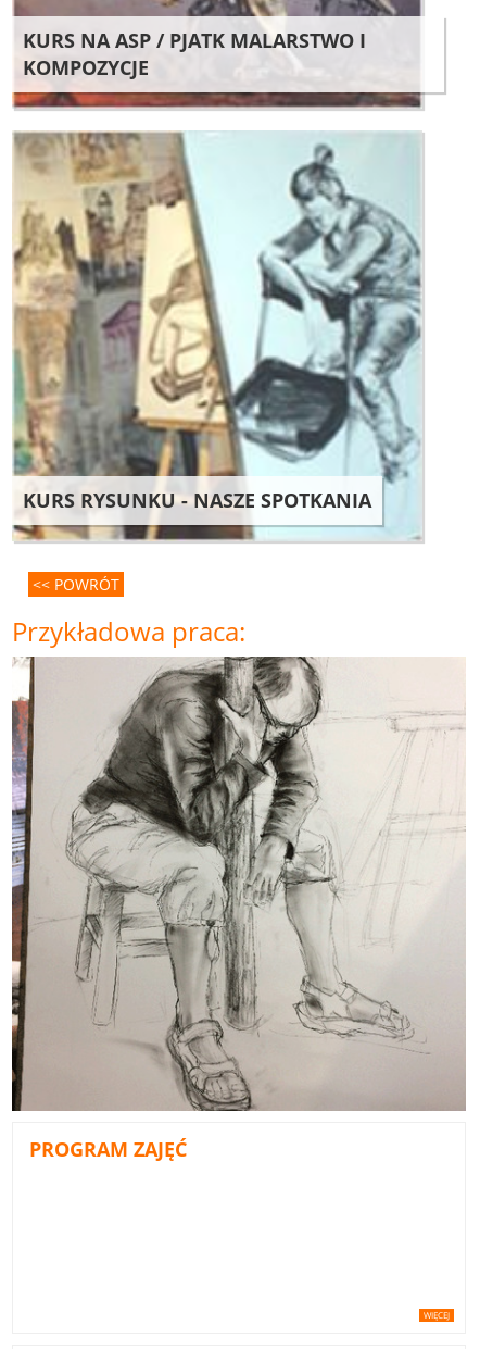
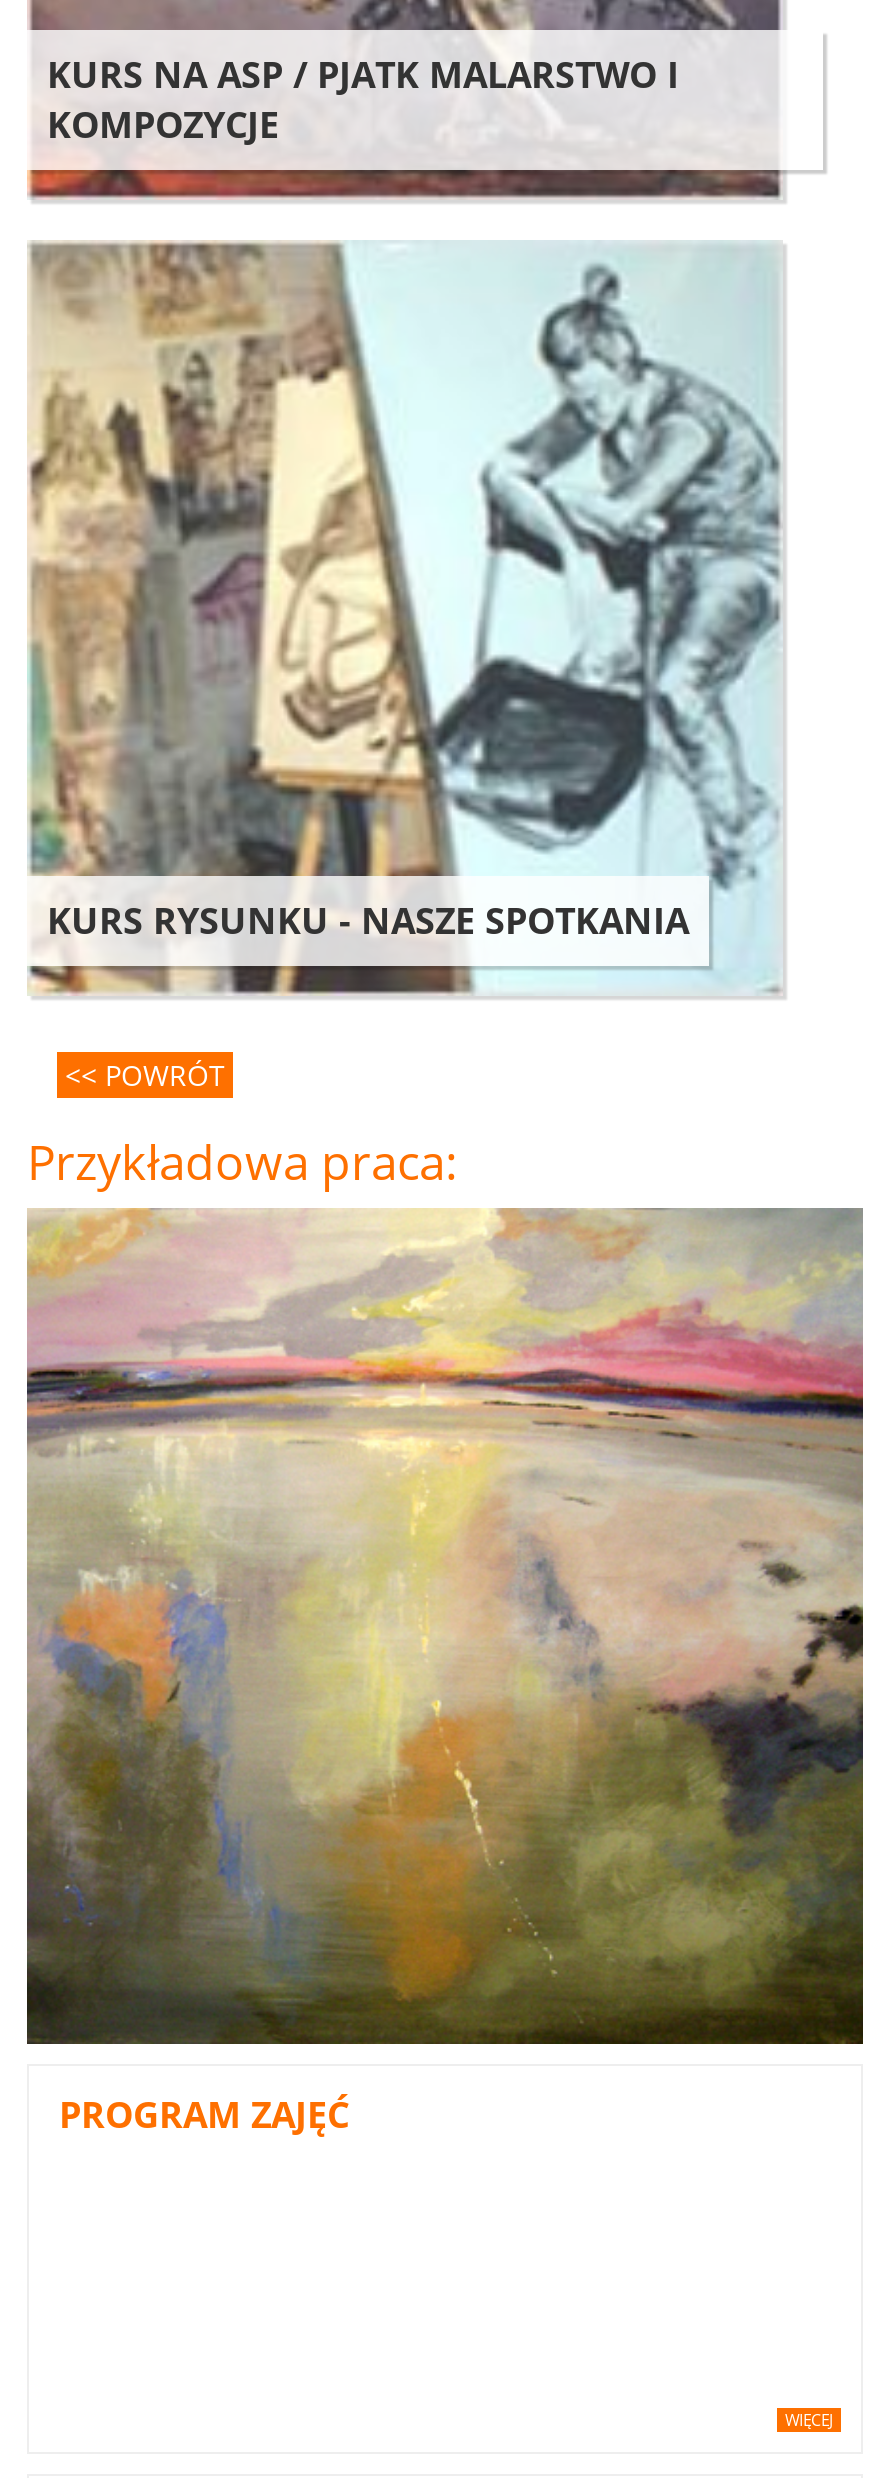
- [image]
+ [image]
